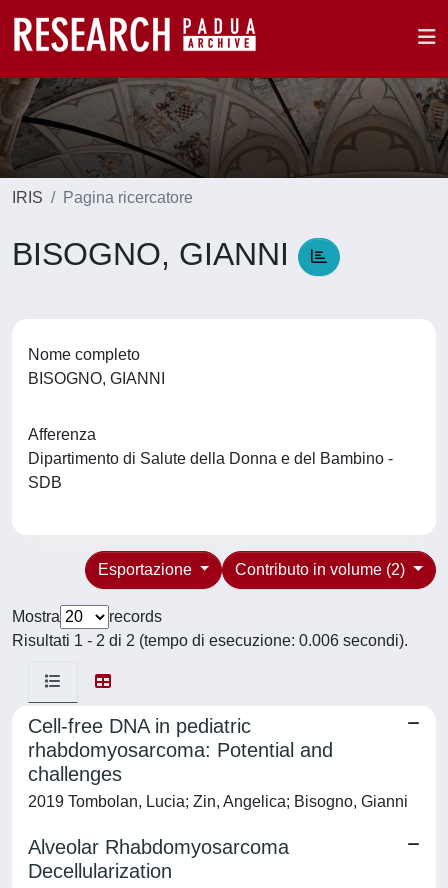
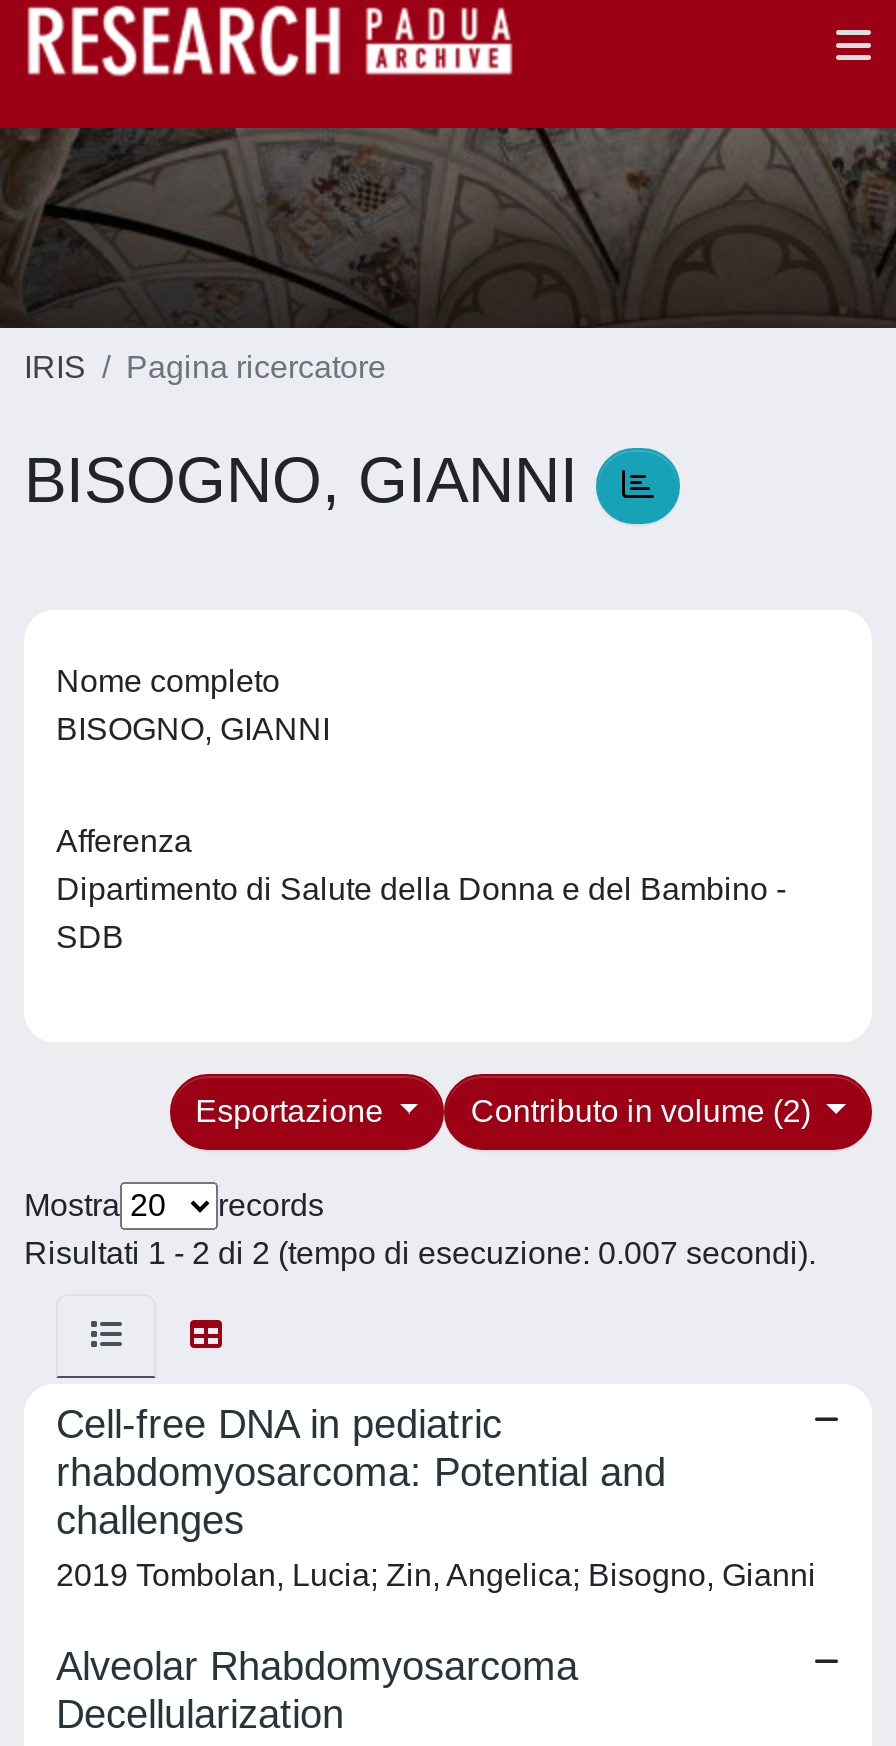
- Risultati 1 - 2 di 2 (tempo di esecuzione: 0.006 secondi).
+ Risultati 1 - 2 di 2 (tempo di esecuzione: 0.007 secondi).
